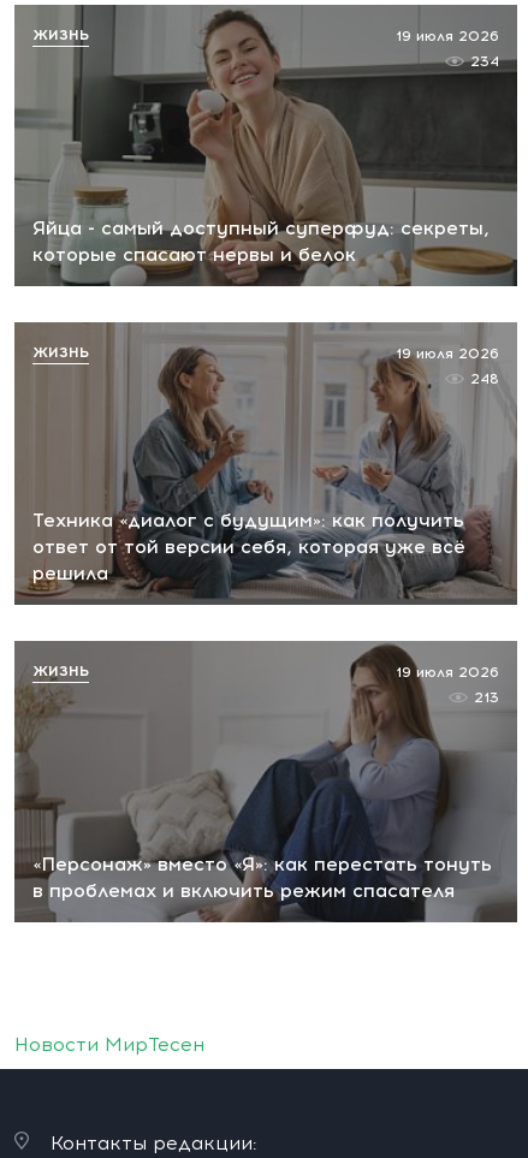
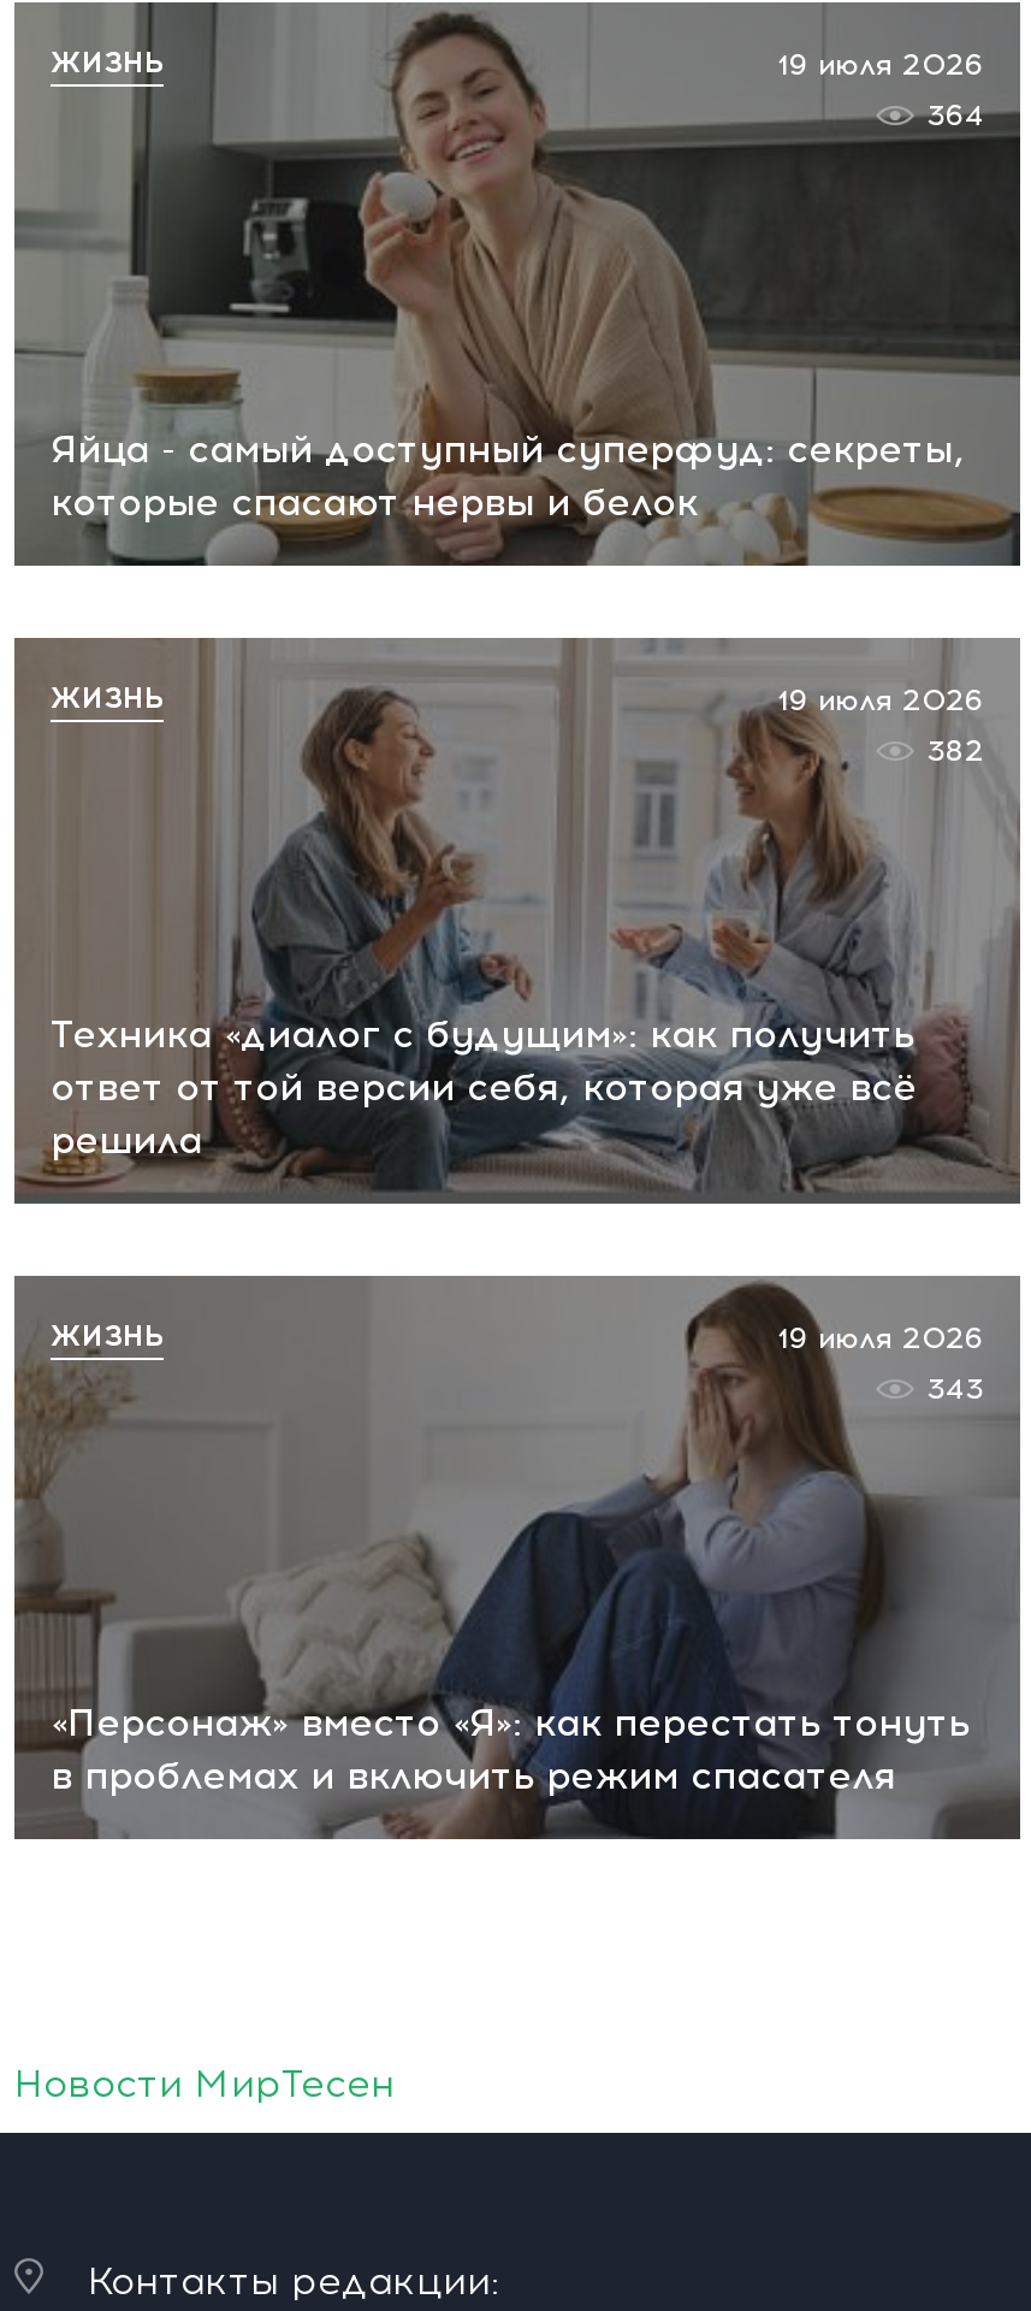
- 234
+ 364

- 248
+ 382

- 213
+ 343
